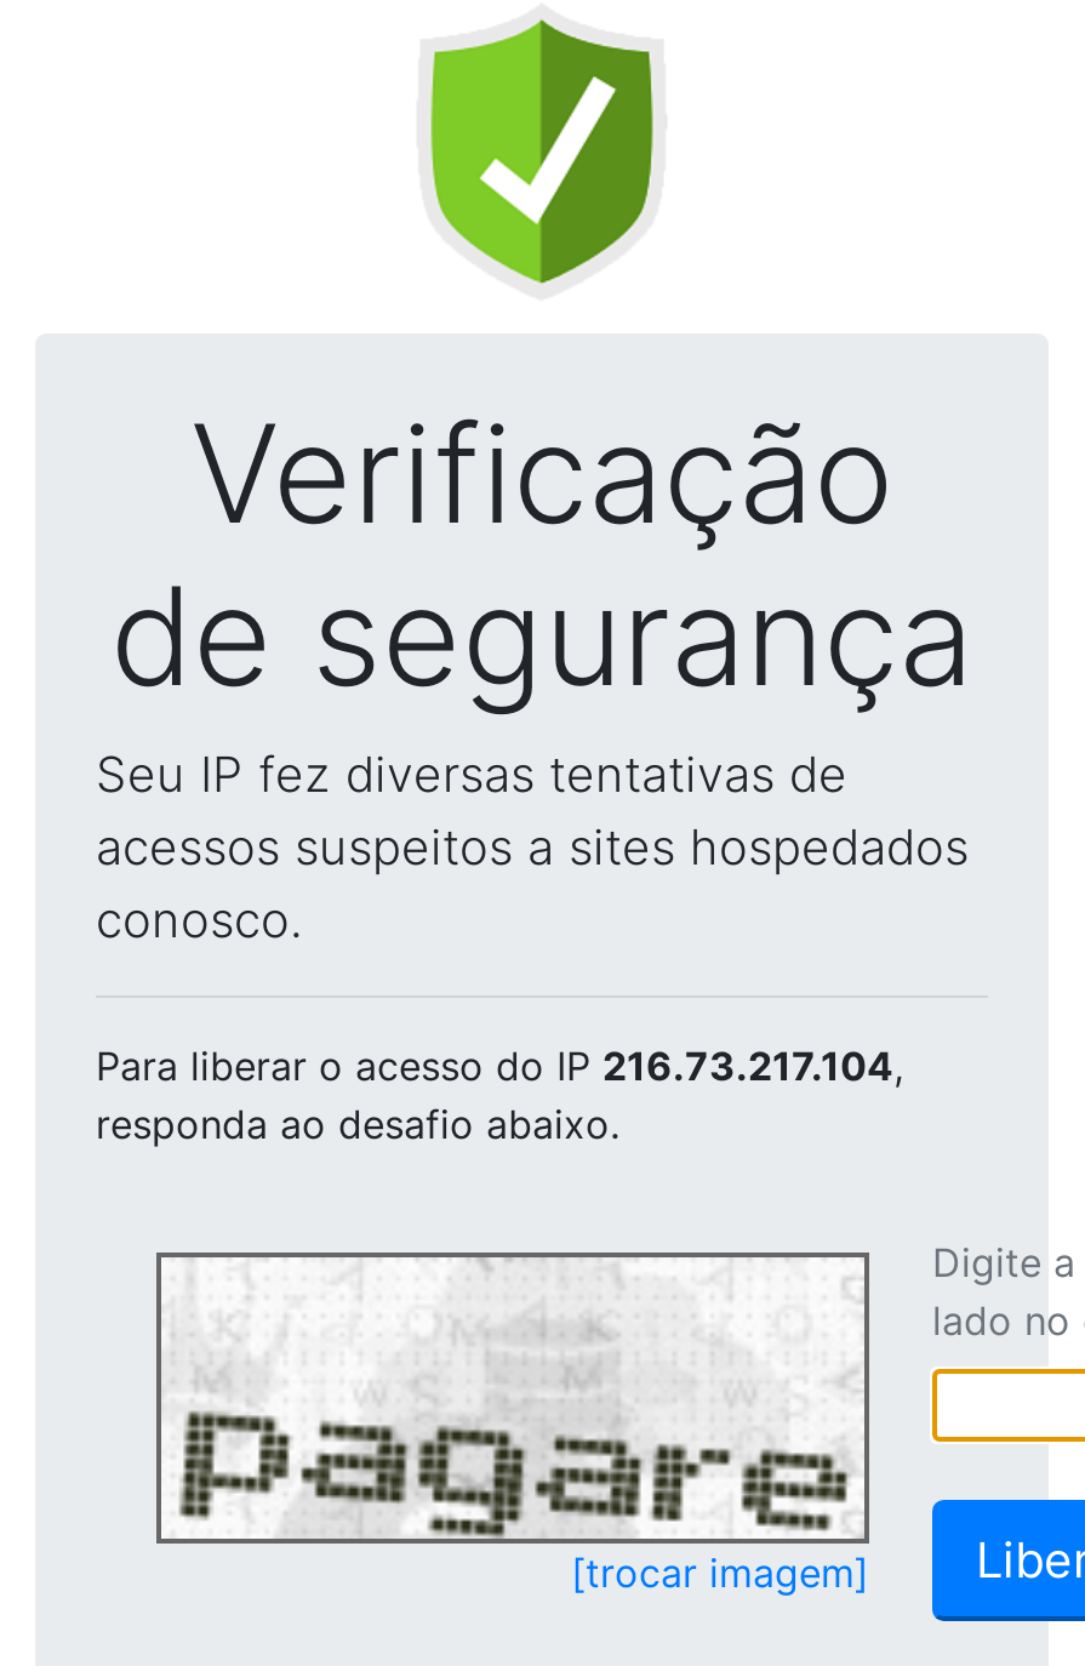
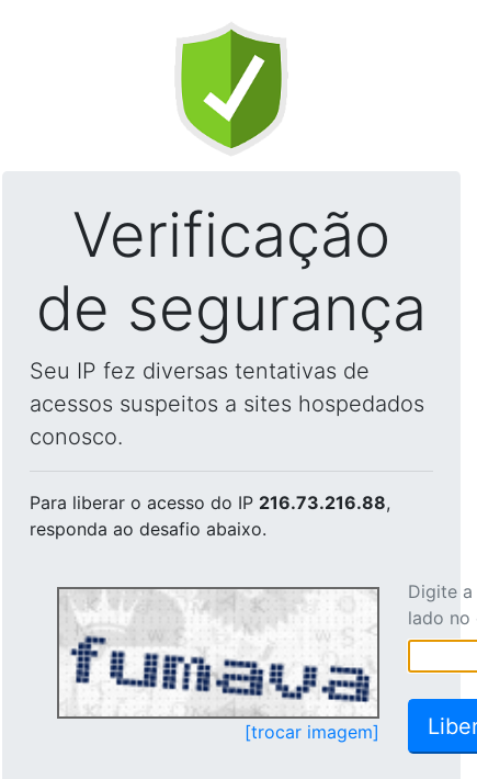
- Para liberar o acesso do IP 216.73.217.104,
+ Para liberar o acesso do IP 216.73.216.88,

- [image]
+ [image]
